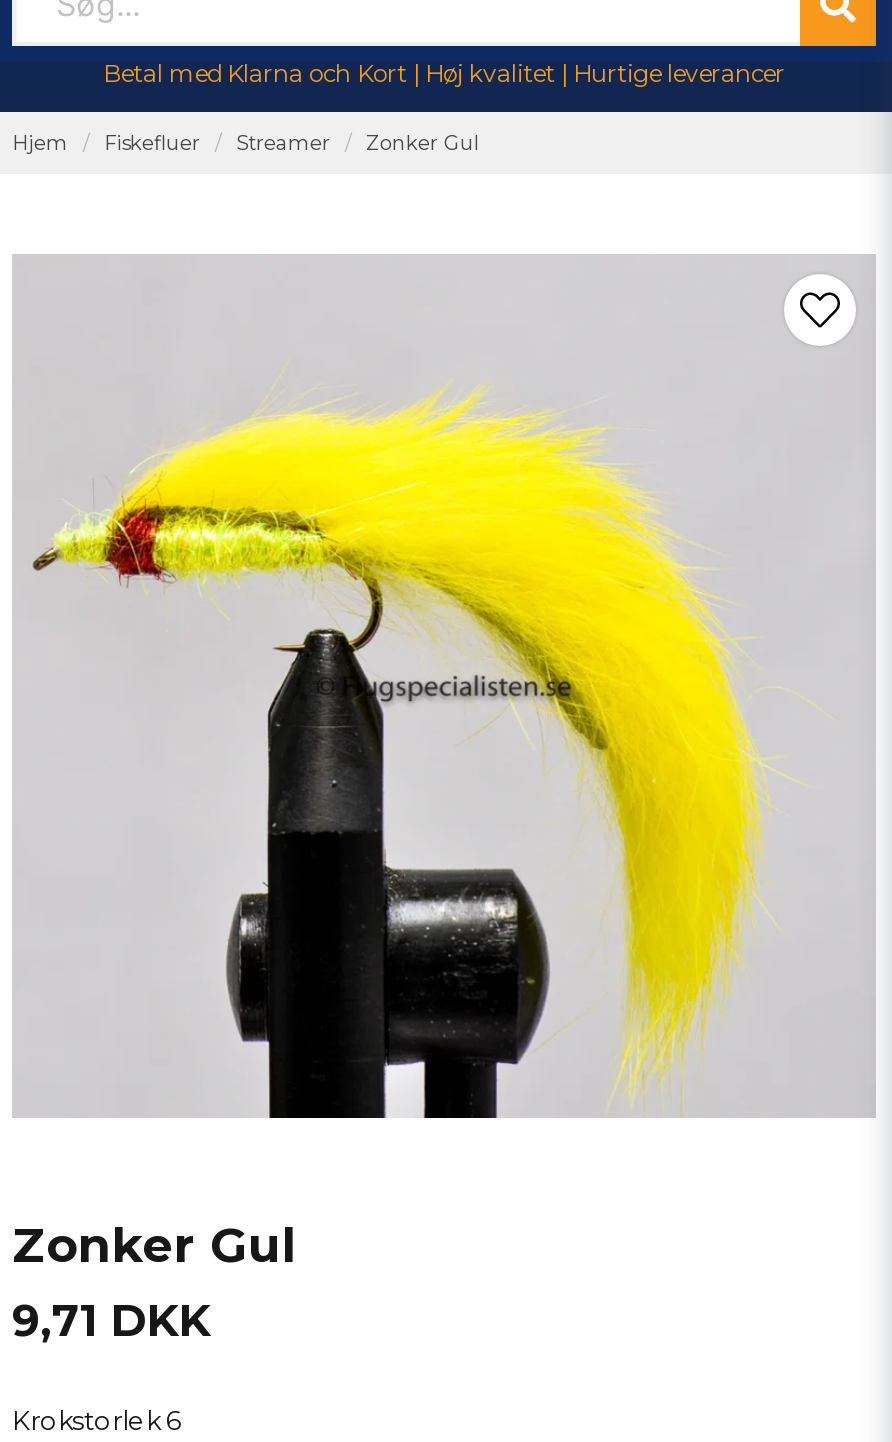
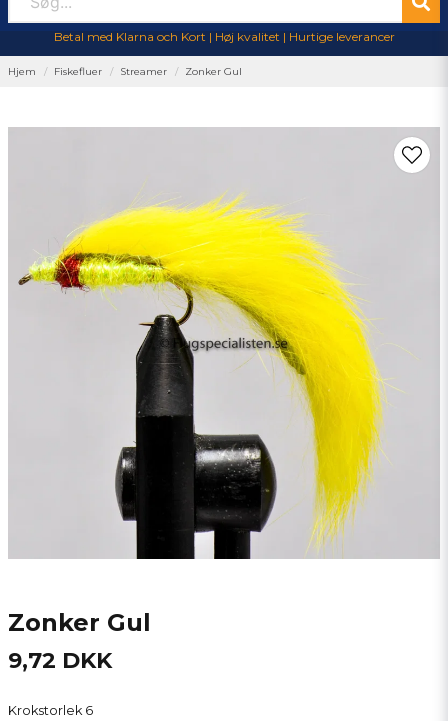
- 9,71 DKK
+ 9,72 DKK
